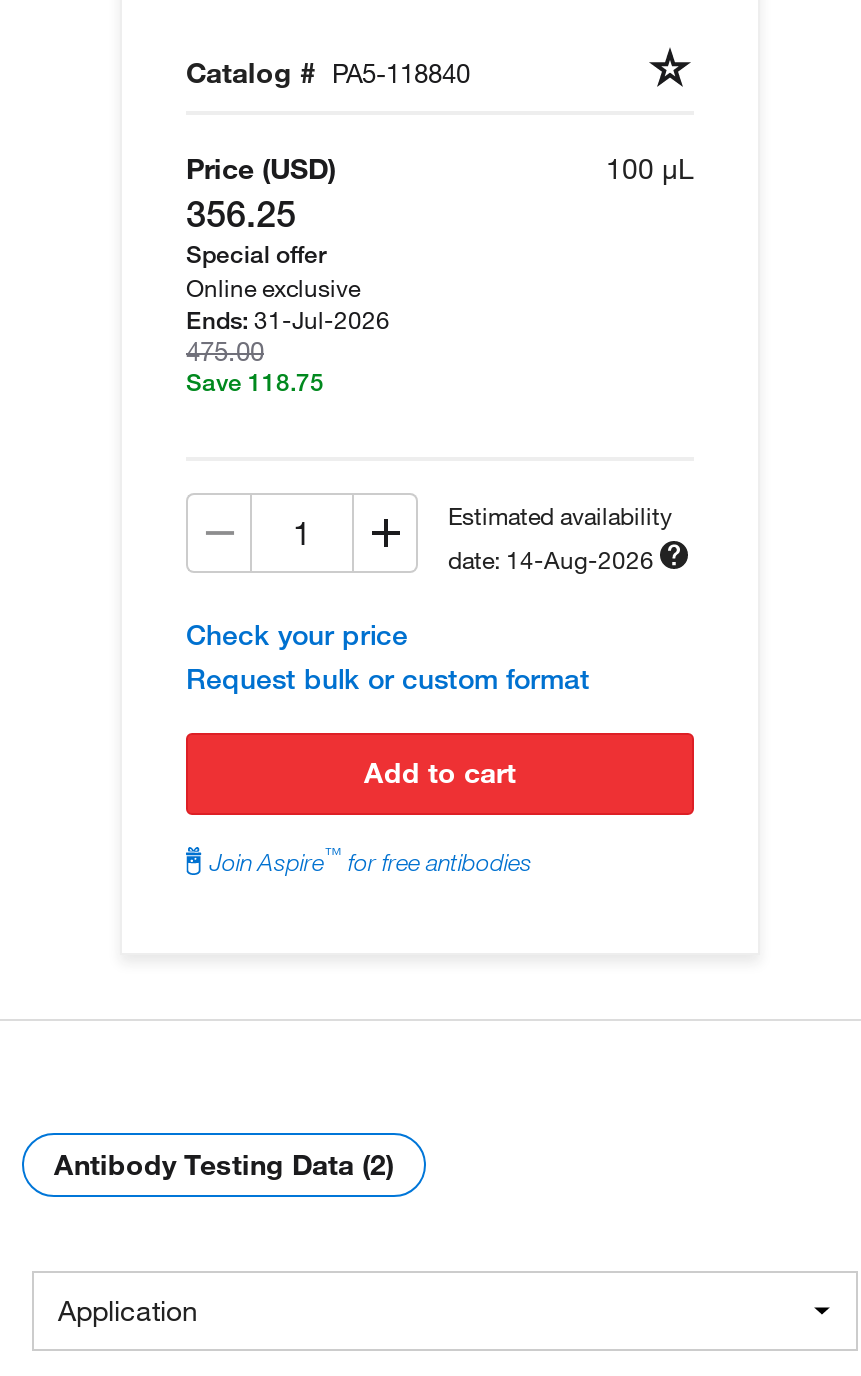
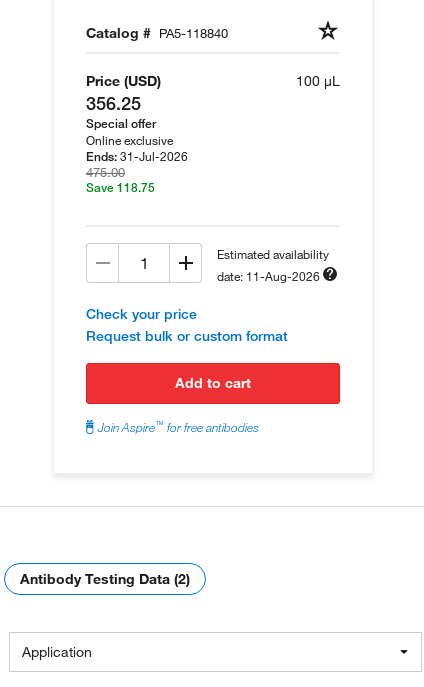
- date: 14-Aug-2026
+ date: 11-Aug-2026
